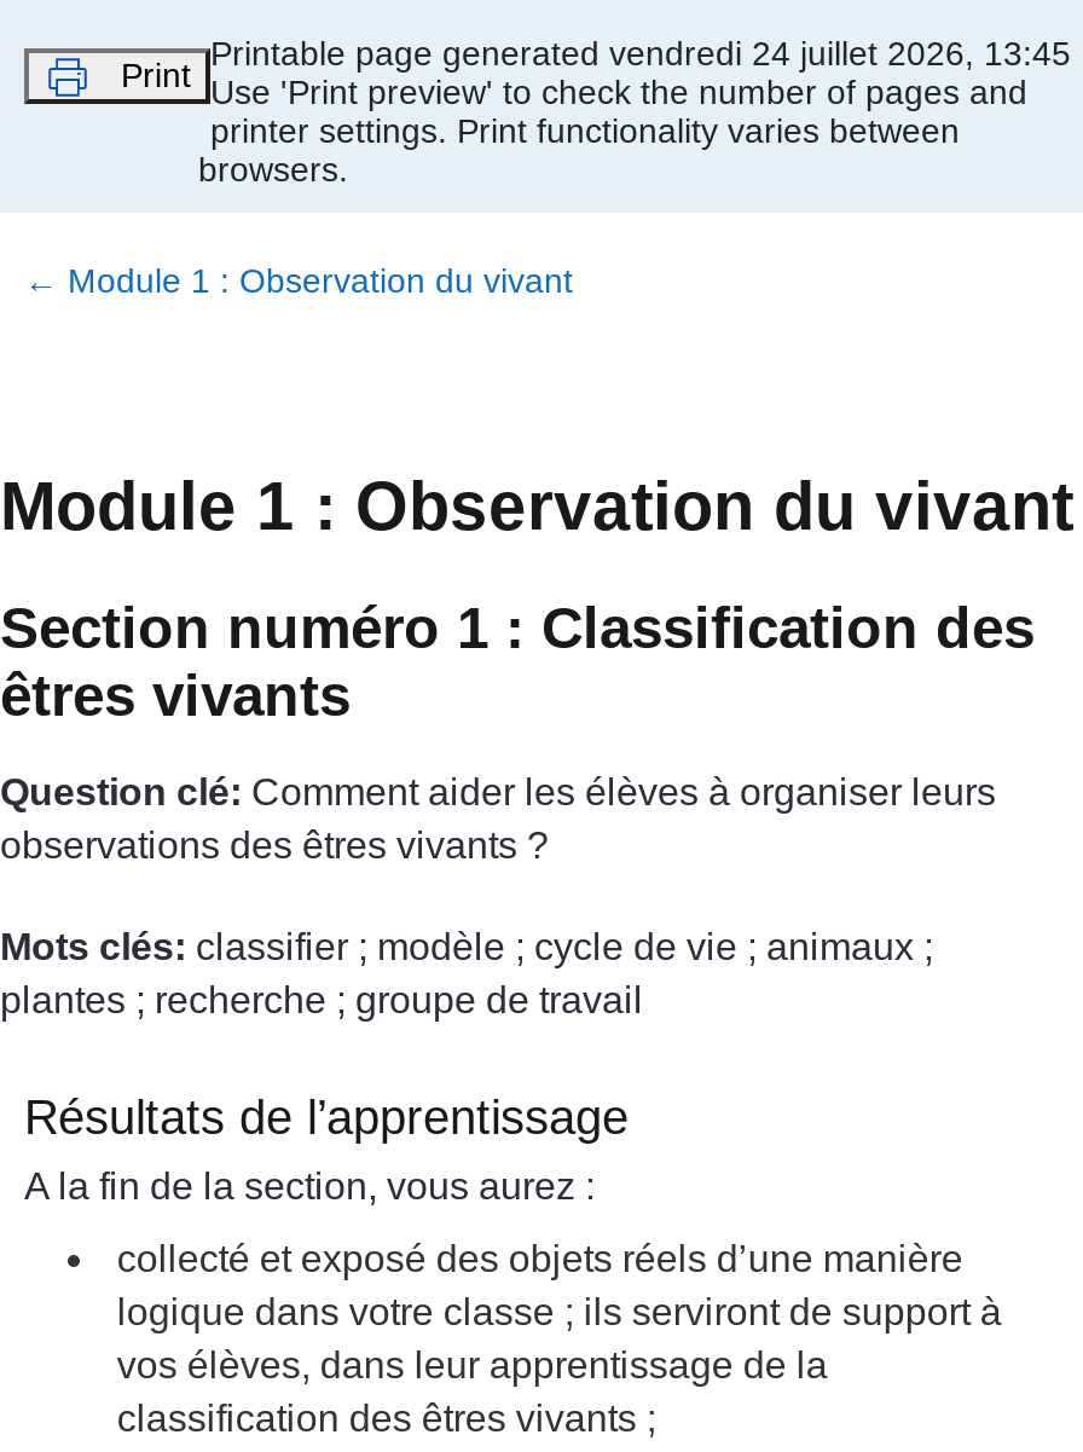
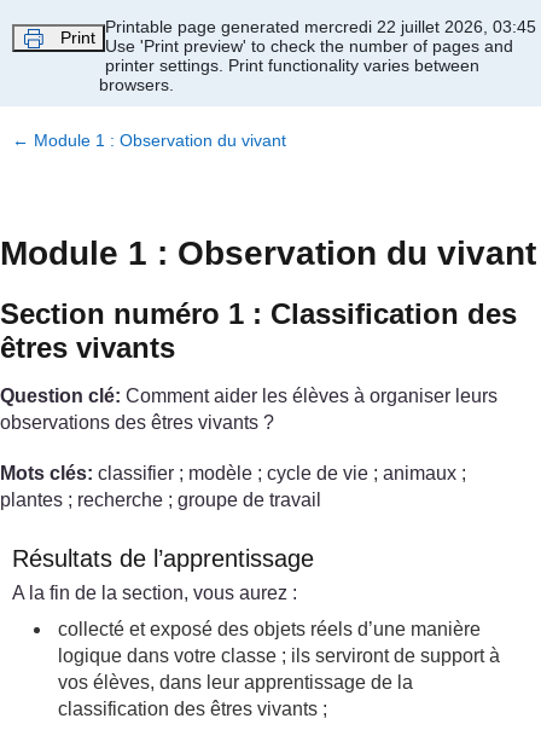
- Printable page generated vendredi 24 juillet 2026, 13:45
+ Printable page generated mercredi 22 juillet 2026, 03:45
